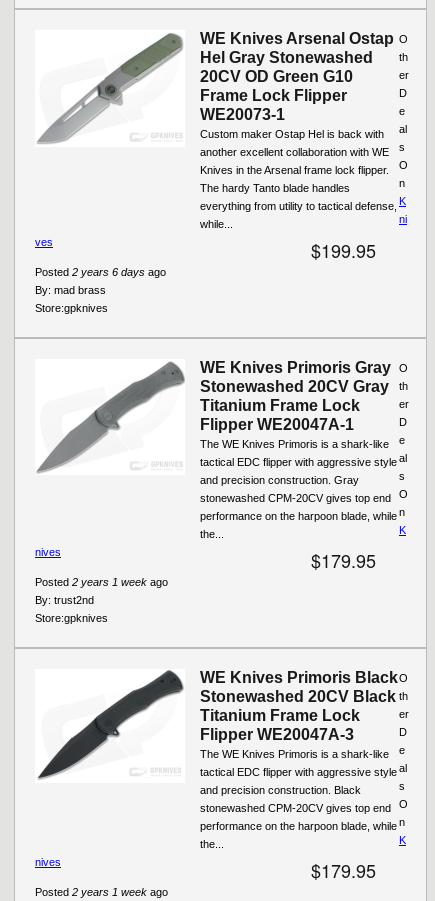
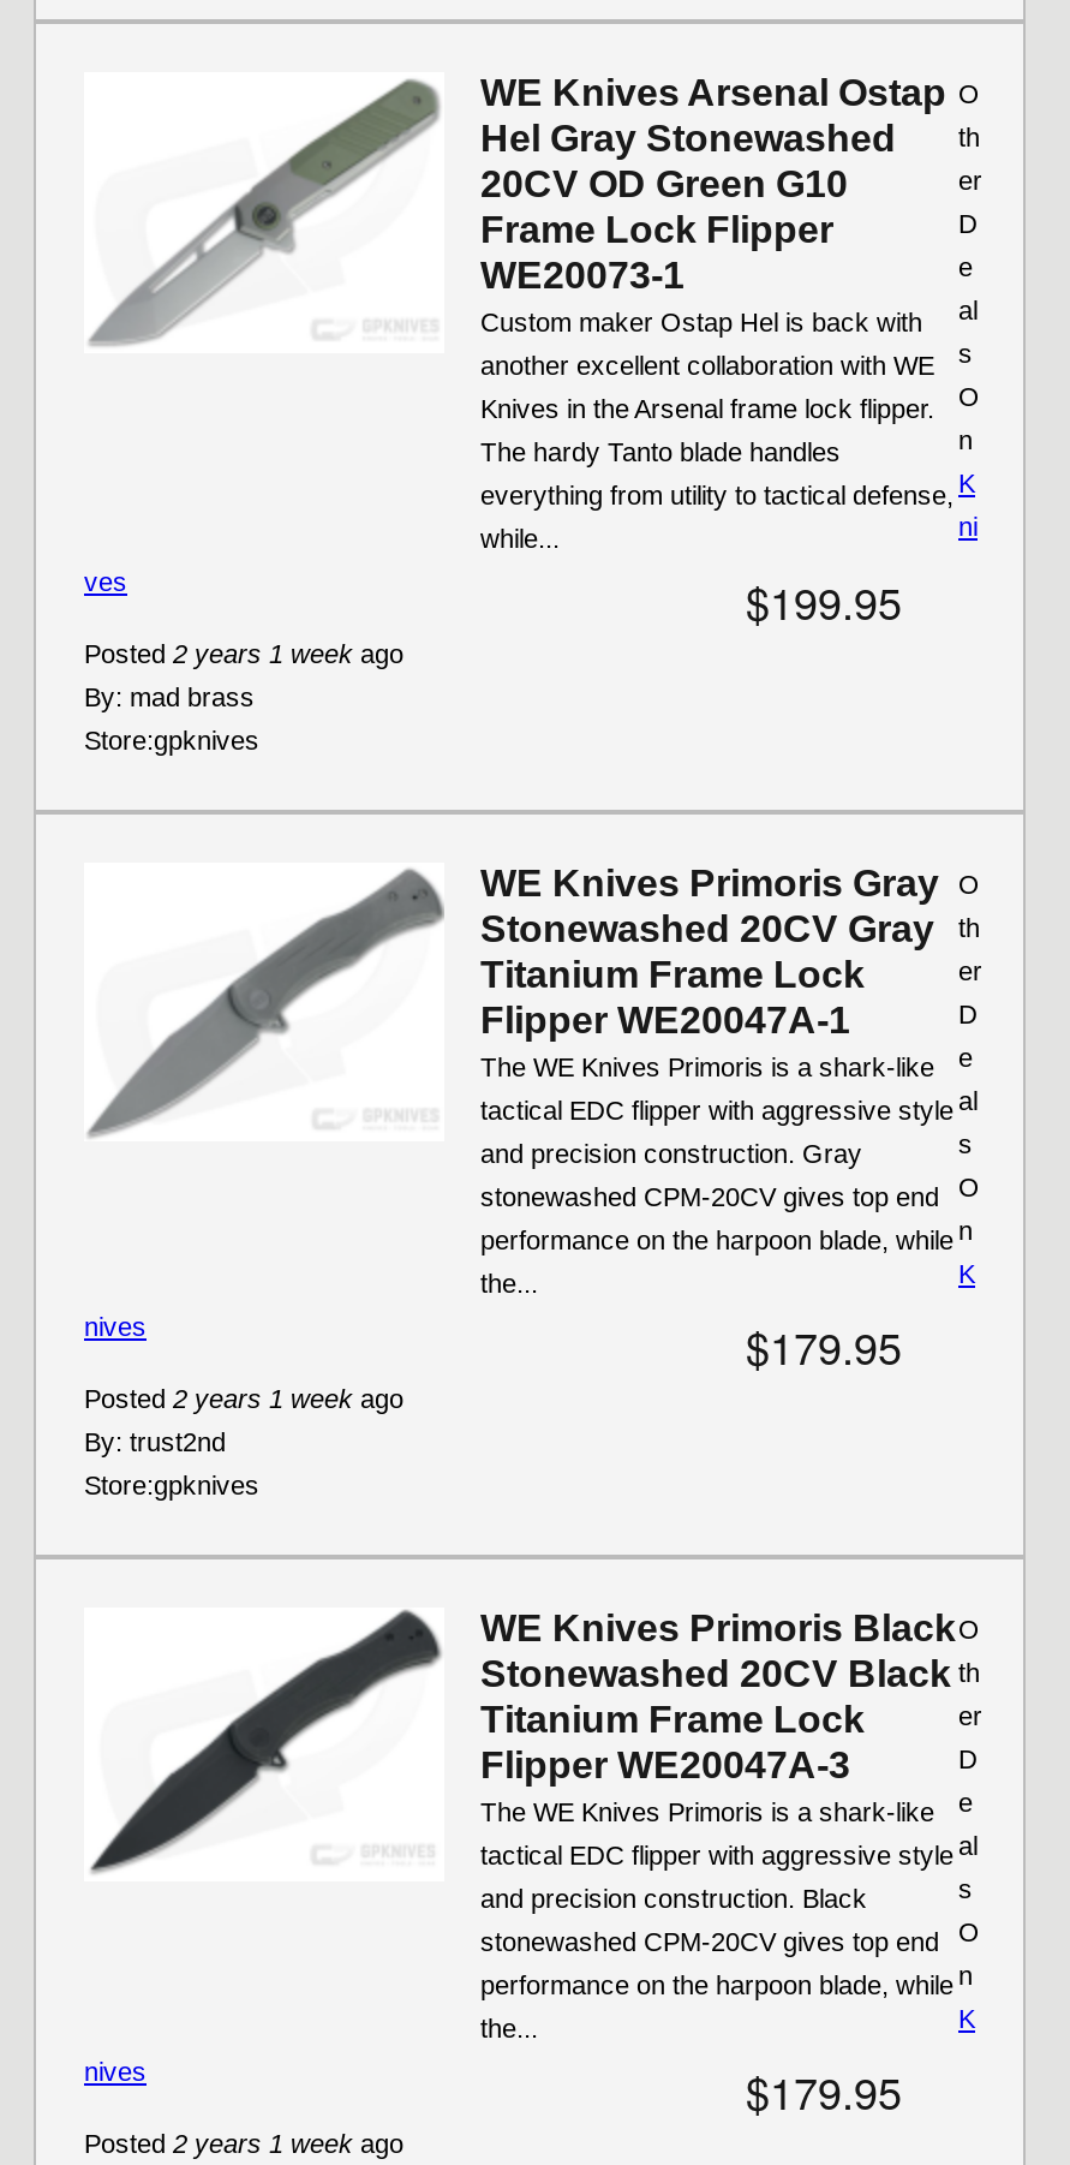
- Posted 2 years 6 days ago
+ Posted 2 years 1 week ago
